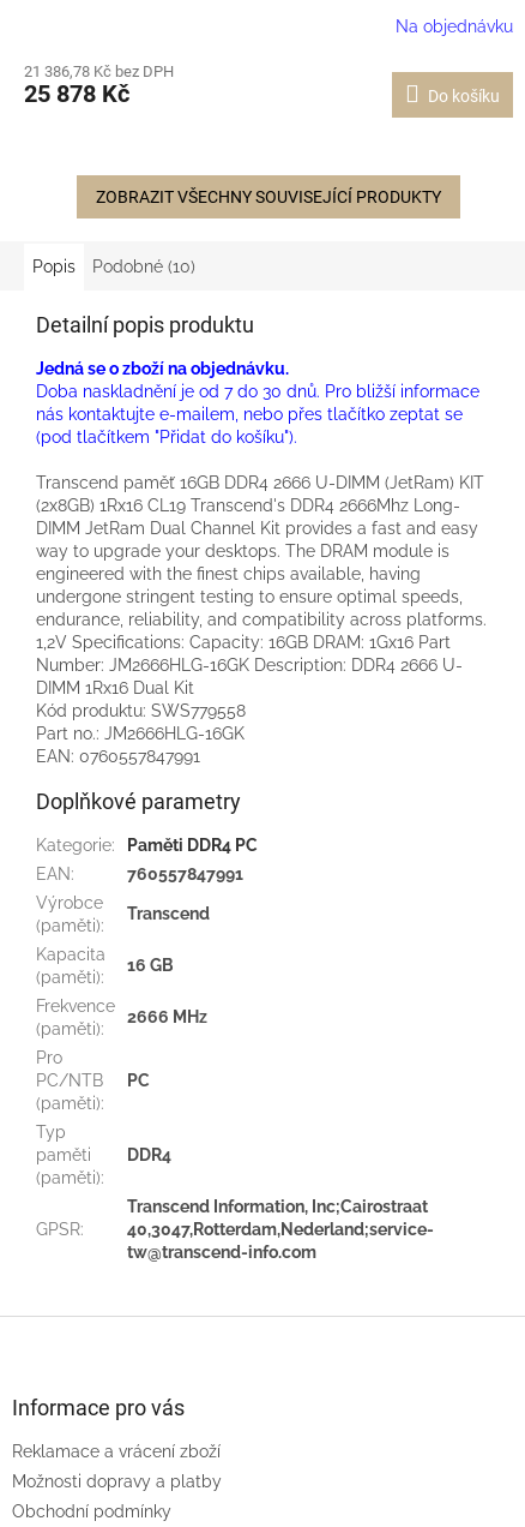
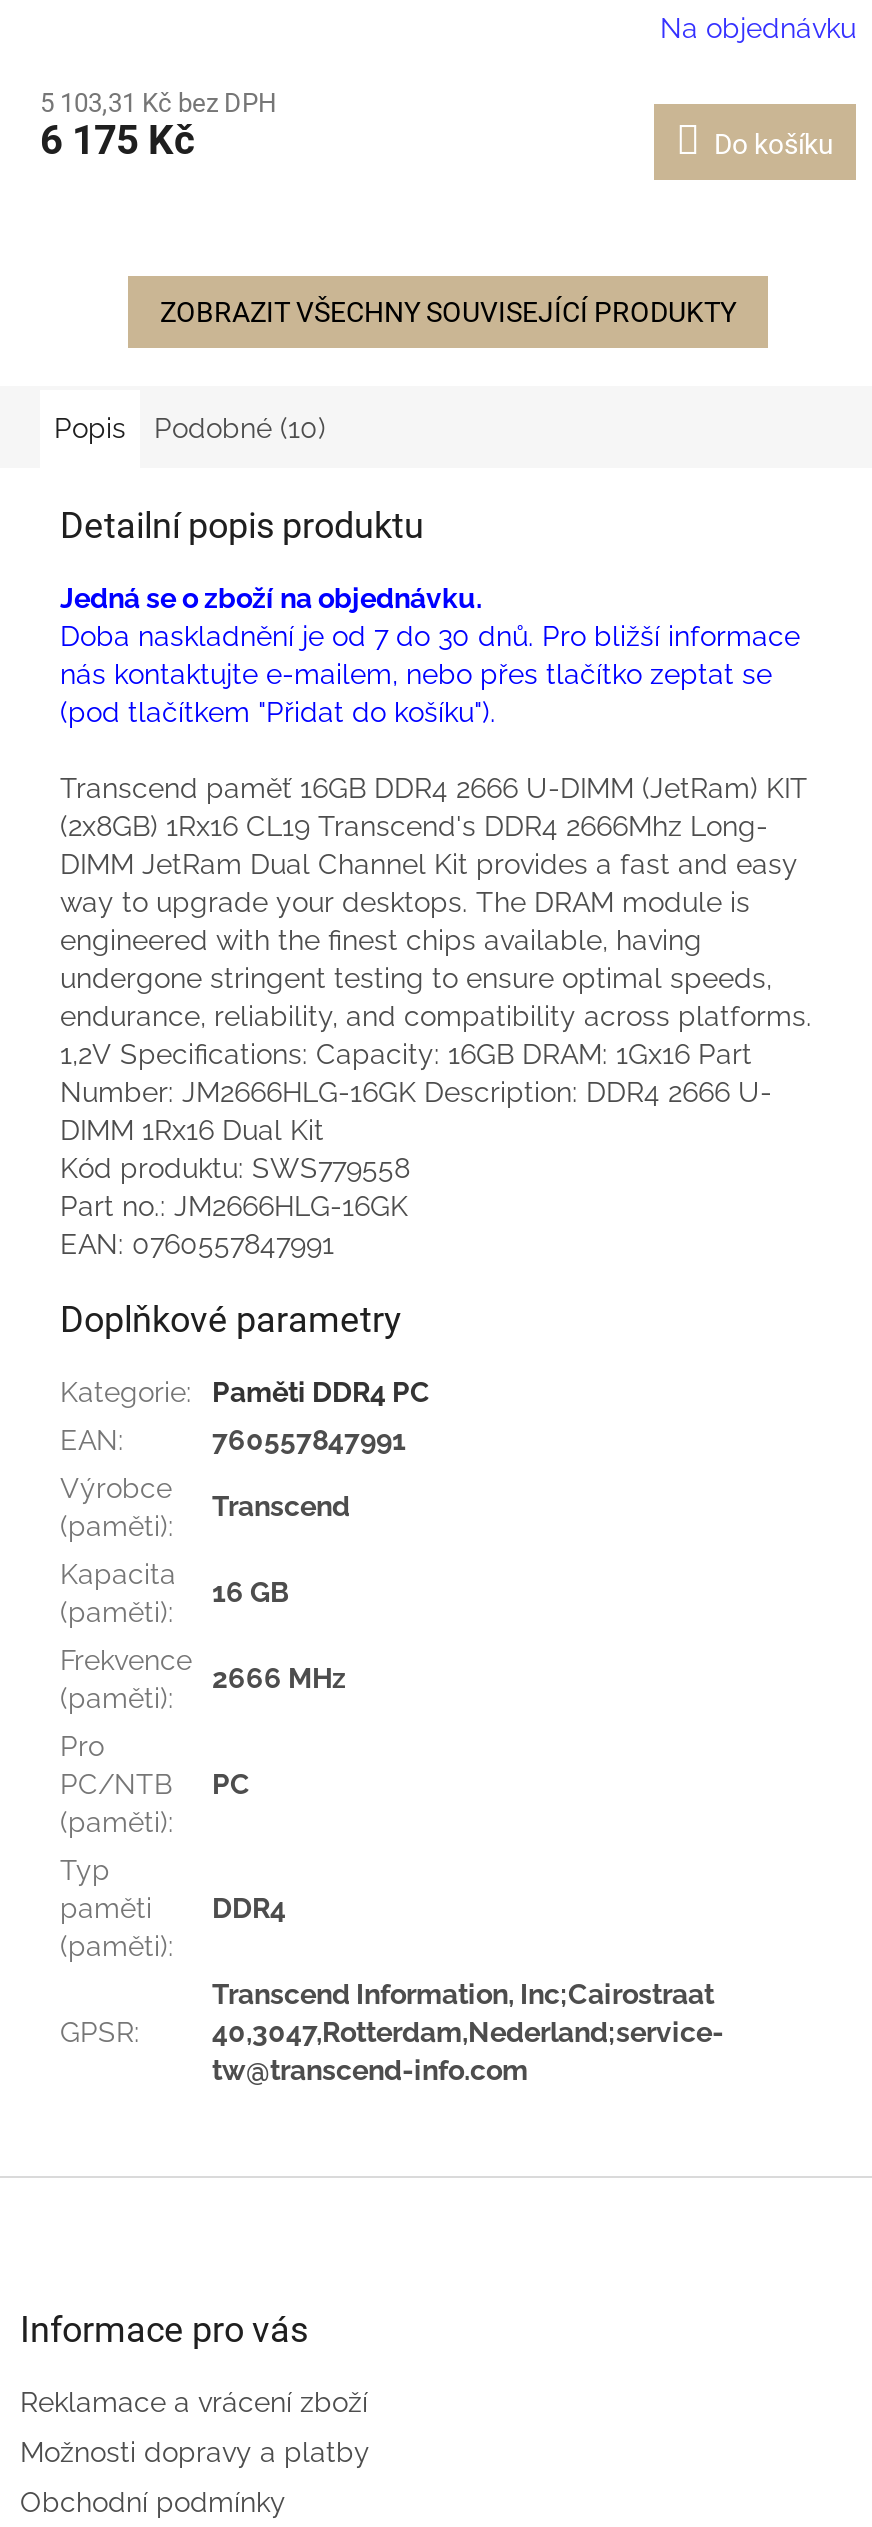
- 21 386,78 Kč bez DPH
+ 5 103,31 Kč bez DPH

- 25 878 Kč
+ 6 175 Kč
